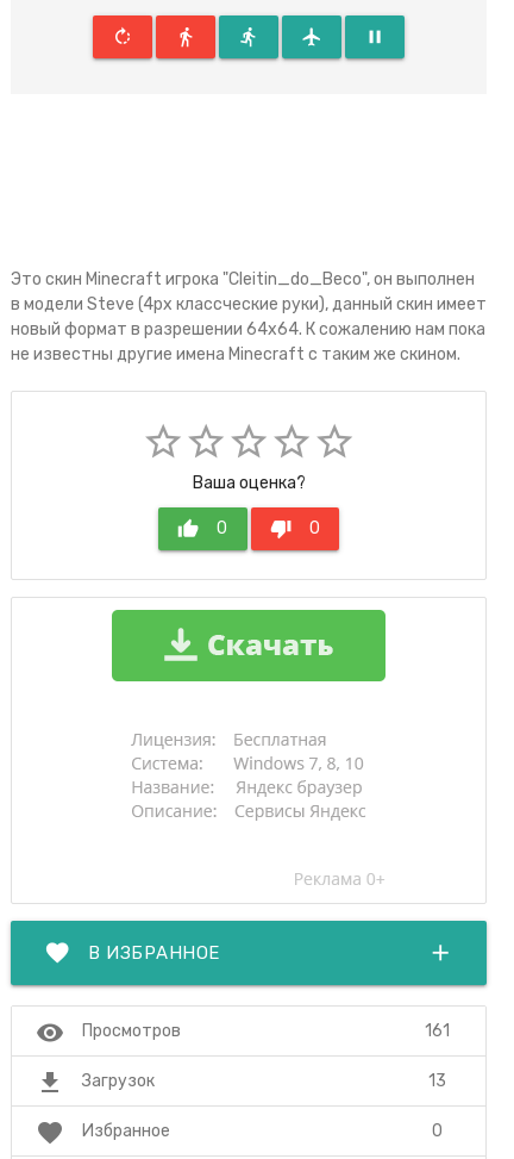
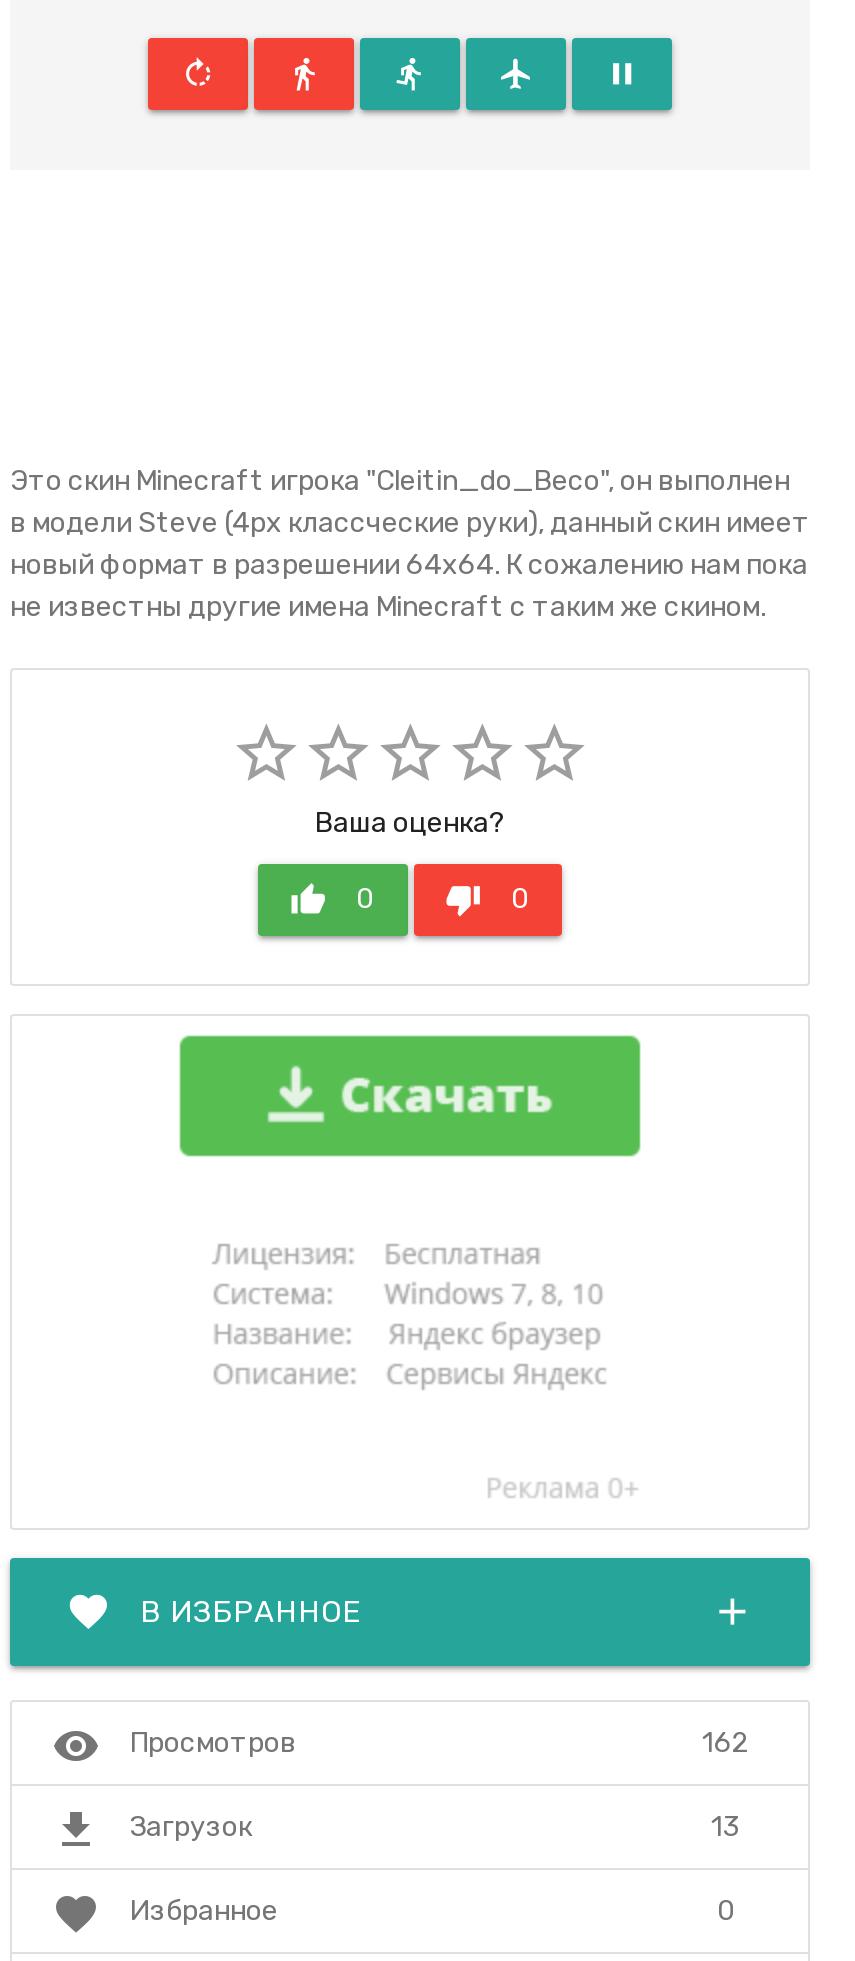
- 161
+ 162
